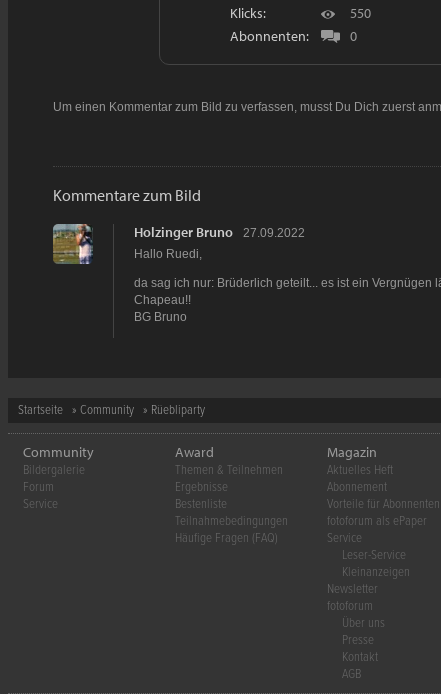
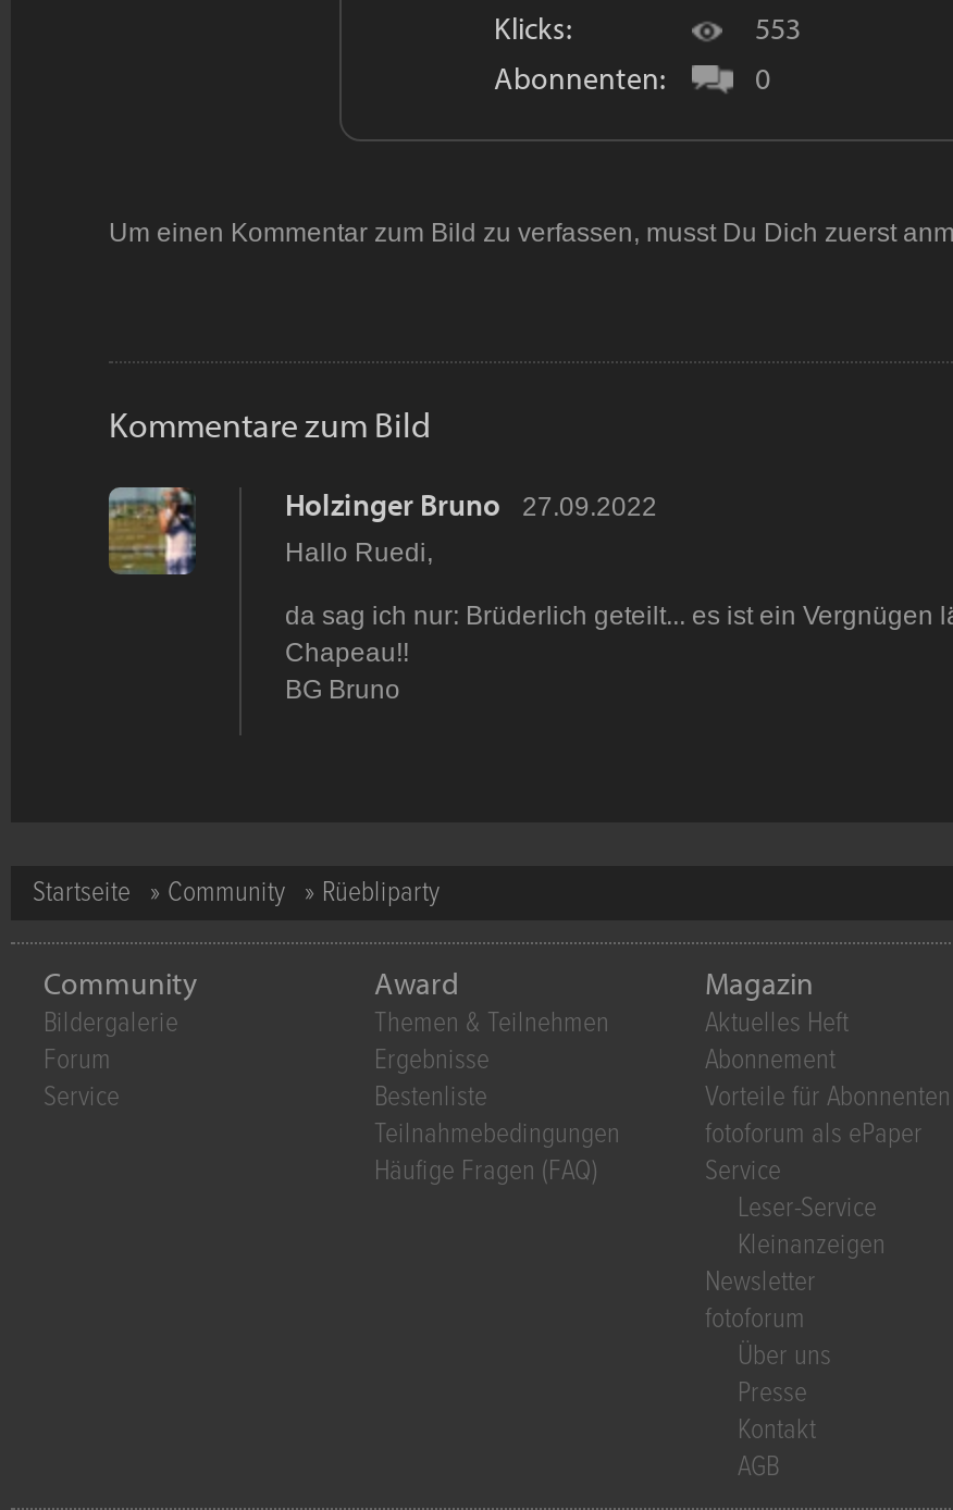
- 550
+ 553
